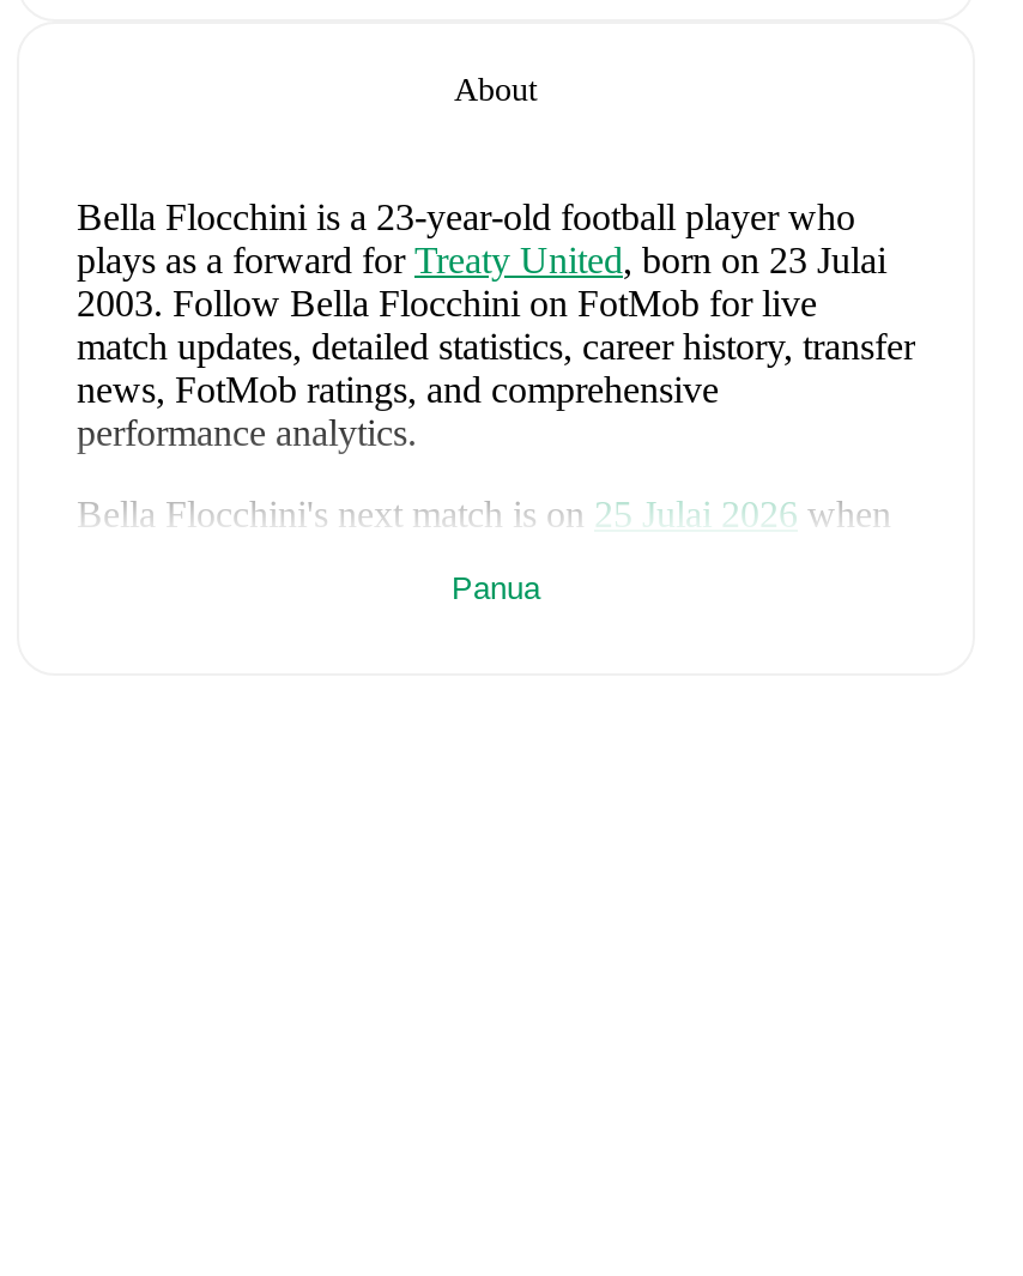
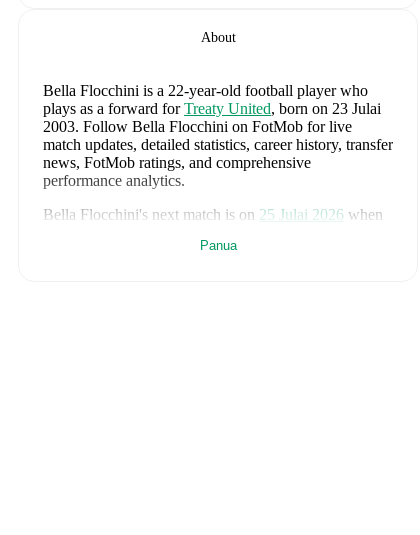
- Bella Flocchini is a 23-year-old football player who
+ Bella Flocchini is a 22-year-old football player who
